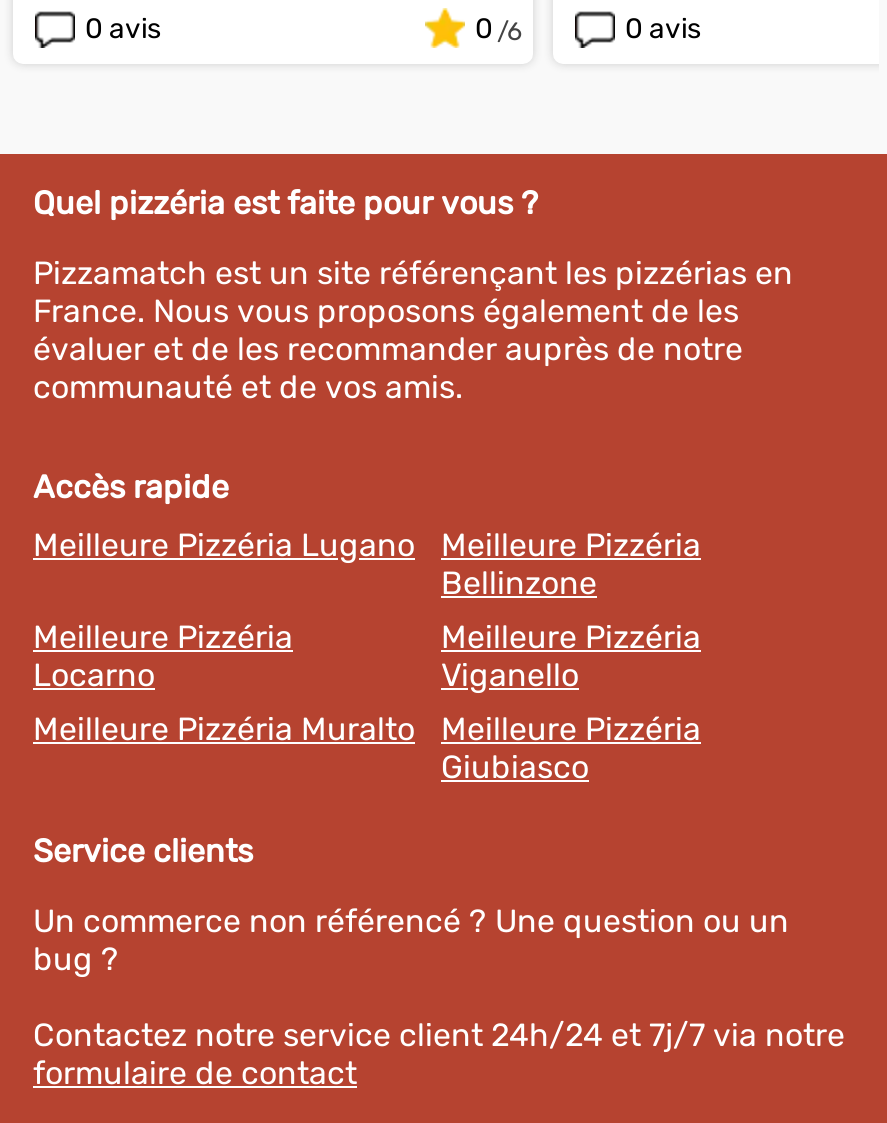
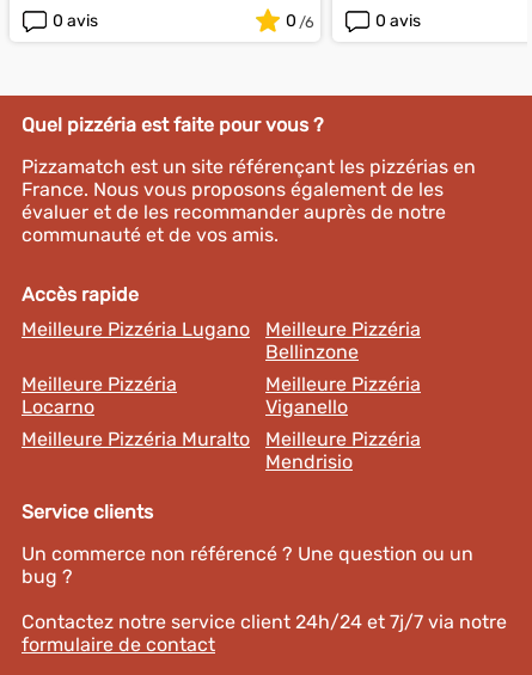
- Giubiasco
+ Mendrisio
